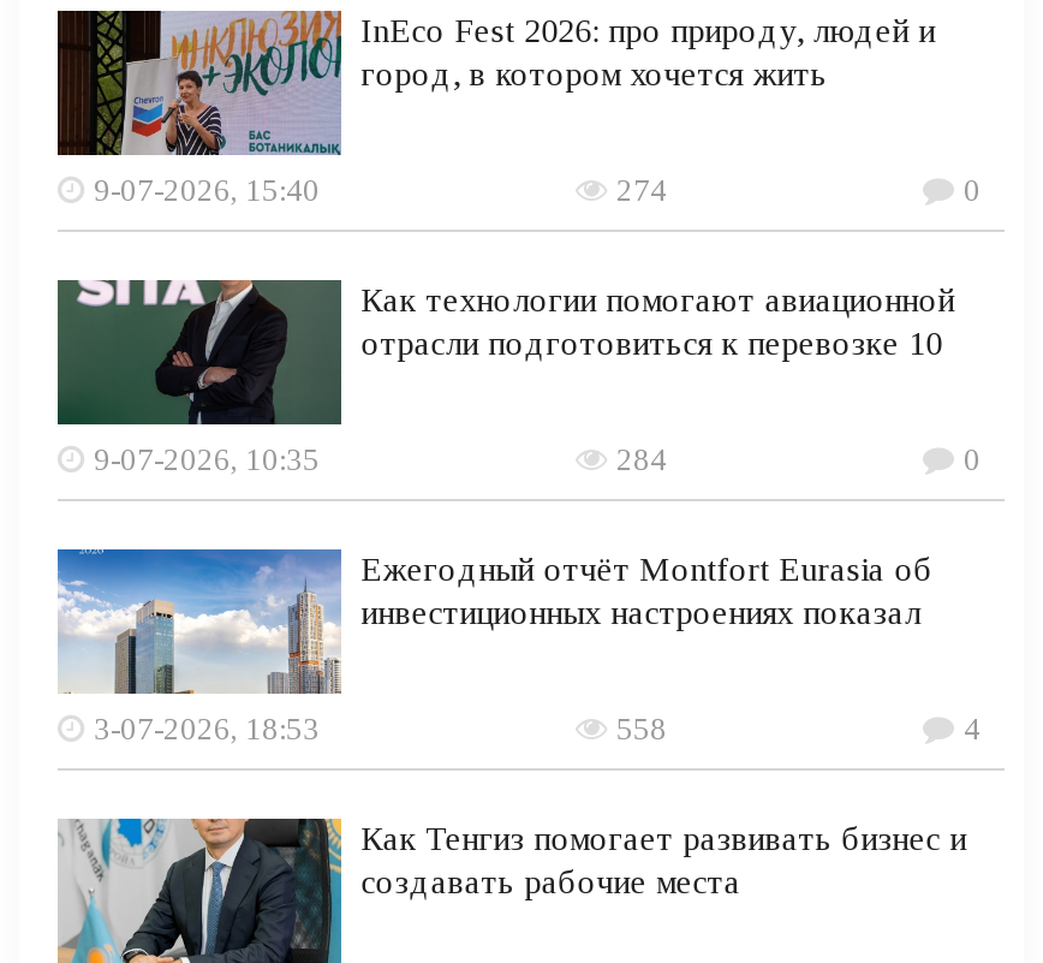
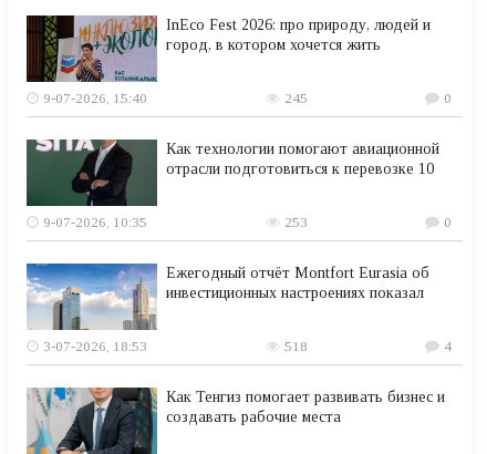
- 274
+ 245

- 284
+ 253

- 558
+ 518
